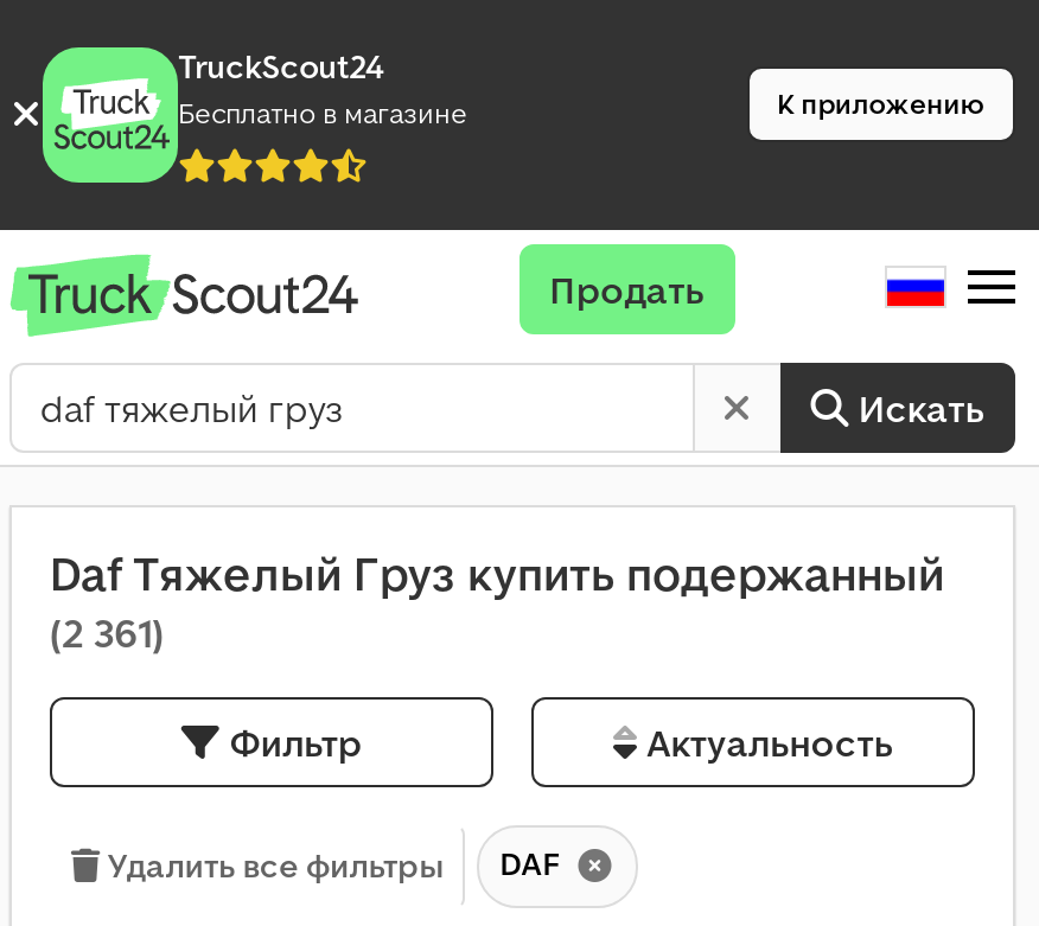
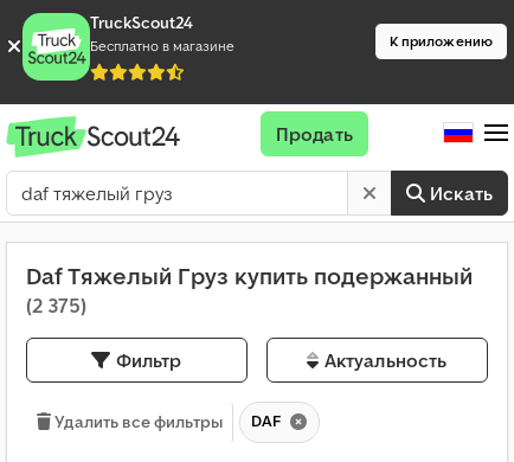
- (2 361)
+ (2 375)
